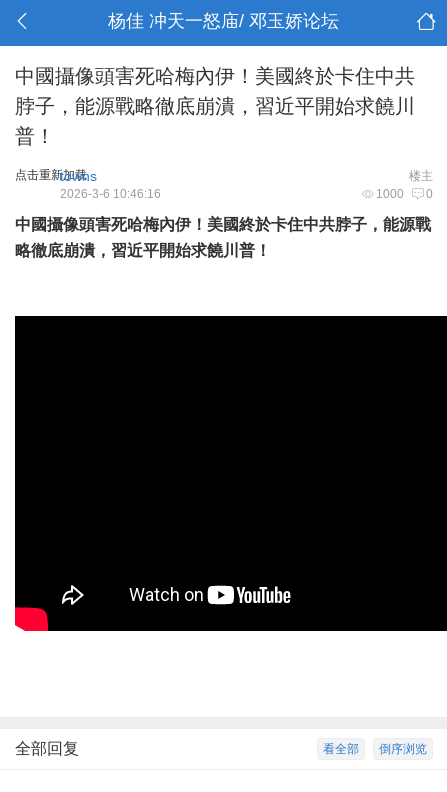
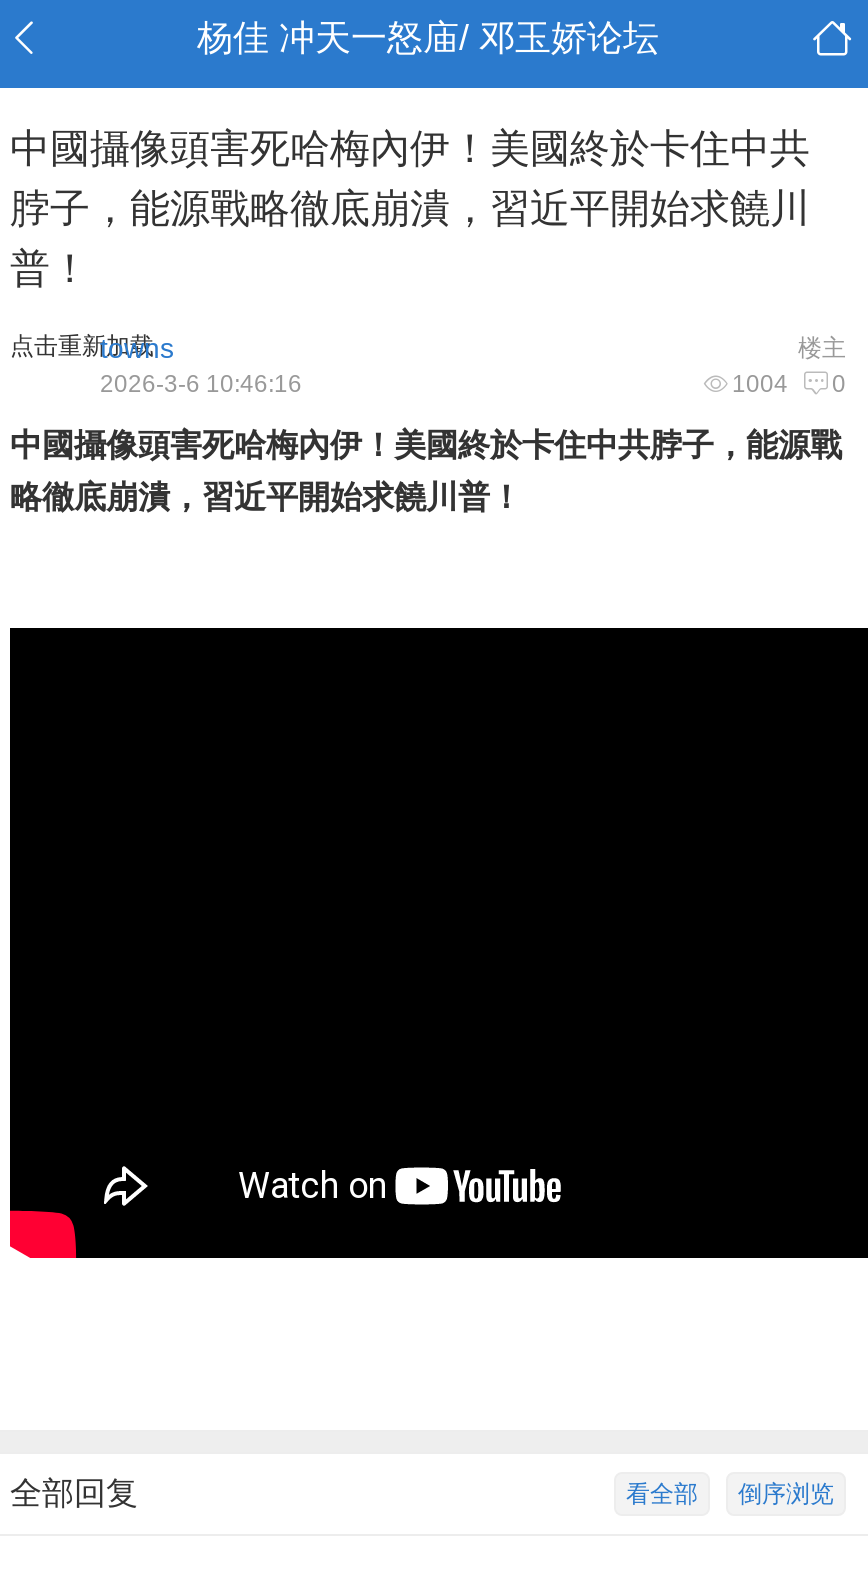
- 1000 0
+ 1004 0
